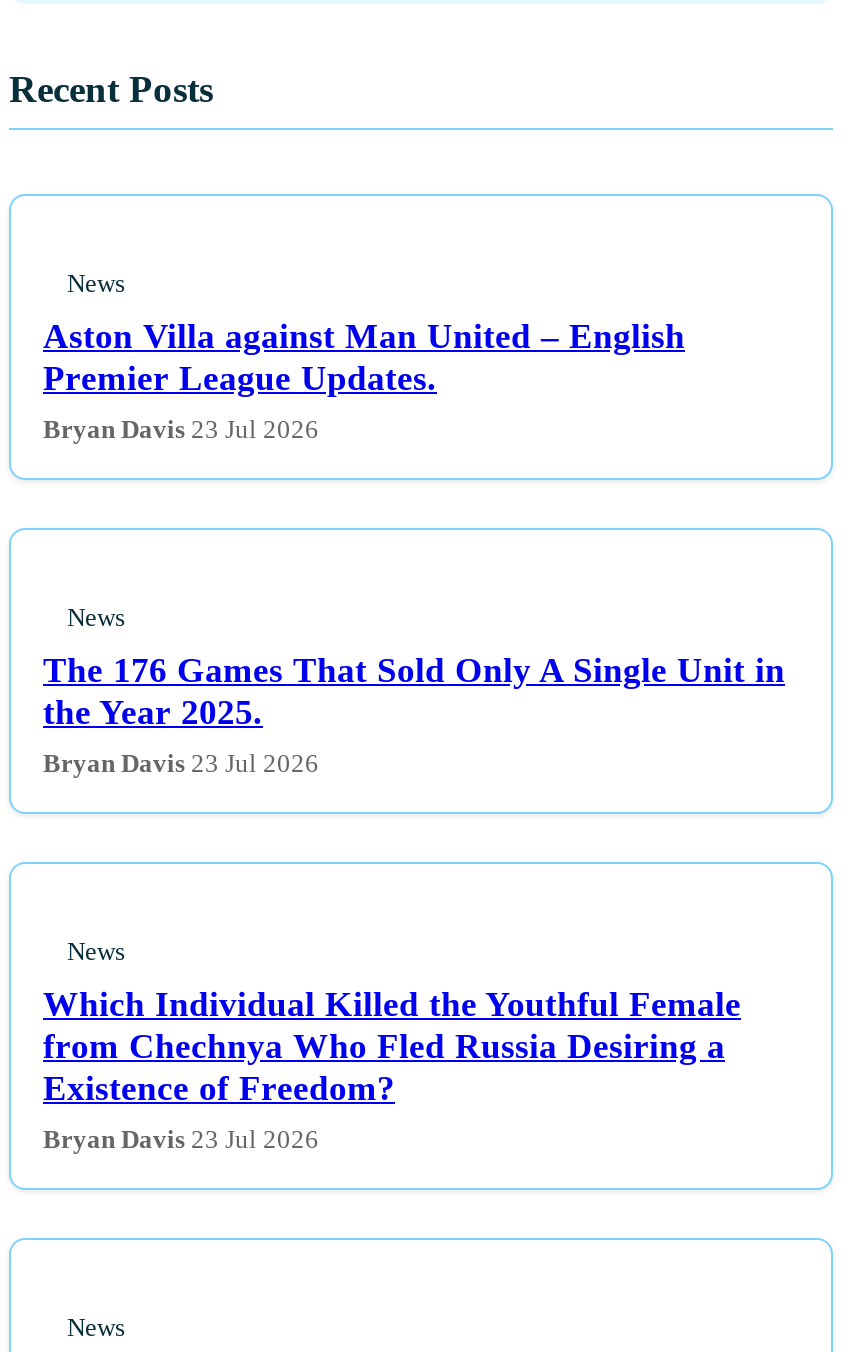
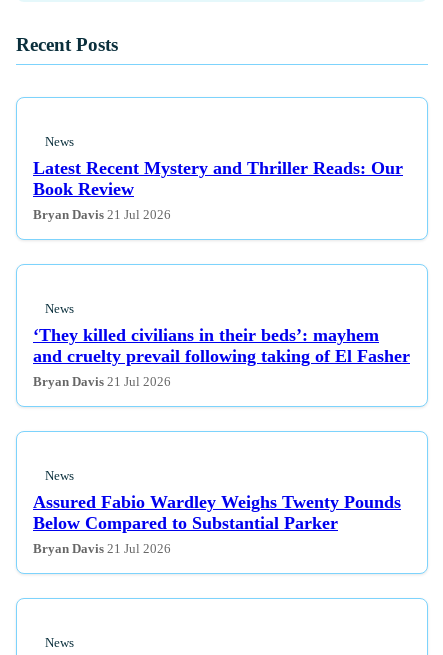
- Aston Villa against Man United – English
- Premier League Updates.
- Bryan Davis 23 Jul 2026
+ Latest Recent Mystery and Thriller Reads: Our
+ Book Review
+ Bryan Davis 21 Jul 2026

- The 176 Games That Sold Only A Single Unit in
- the Year 2025.
- Bryan Davis 23 Jul 2026
+ ‘They killed civilians in their beds’: mayhem
+ and cruelty prevail following taking of El Fasher
+ Bryan Davis 21 Jul 2026

- Which Individual Killed the Youthful Female
- from Chechnya Who Fled Russia Desiring a
- Existence of Freedom?
- Bryan Davis 23 Jul 2026
+ Assured Fabio Wardley Weighs Twenty Pounds
+ Below Compared to Substantial Parker
+ Bryan Davis 21 Jul 2026
